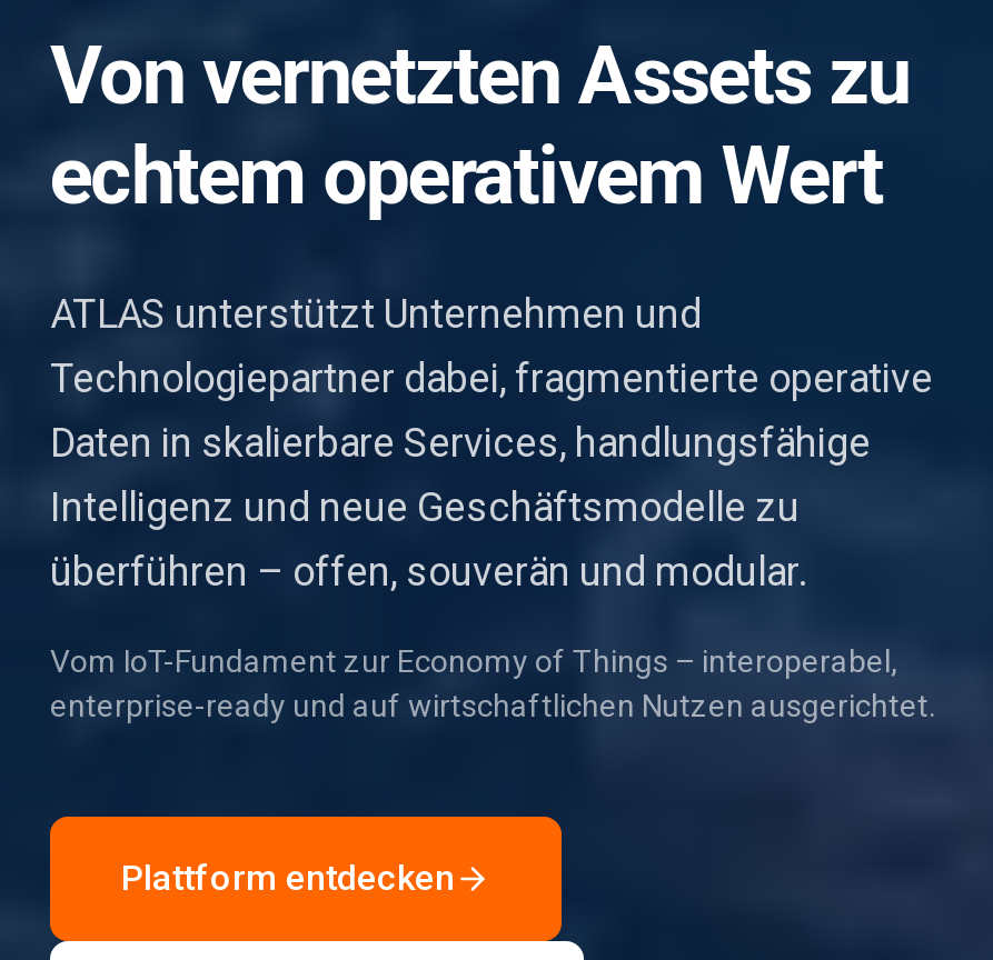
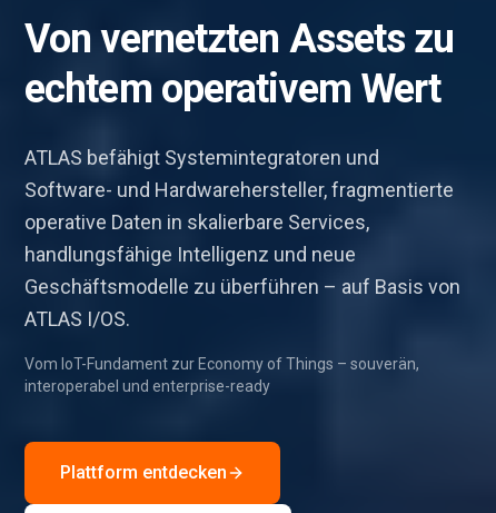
- ATLAS unterstützt Unternehmen und
- Technologiepartner dabei, fragmentierte operative
- Daten in skalierbare Services, handlungsfähige
- Intelligenz und neue Geschäftsmodelle zu
- überführen – offen, souverän und modular.
+ ATLAS befähigt Systemintegratoren und
+ Software- und Hardwarehersteller, fragmentierte
+ operative Daten in skalierbare Services,
+ handlungsfähige Intelligenz und neue
+ Geschäftsmodelle zu überführen – auf Basis von
+ ATLAS I/OS.

- Vom IoT-Fundament zur Economy of Things – interoperabel,
- enterprise-ready und auf wirtschaftlichen Nutzen ausgerichtet.
+ Vom IoT-Fundament zur Economy of Things – souverän,
+ interoperabel und enterprise-ready
